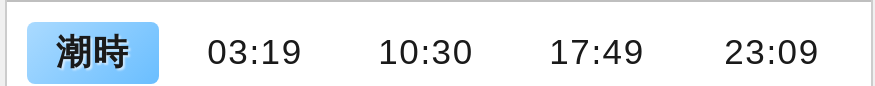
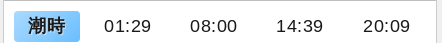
- 03:19
+ 01:29

- 10:30
+ 08:00

- 17:49
+ 14:39

- 23:09
+ 20:09
